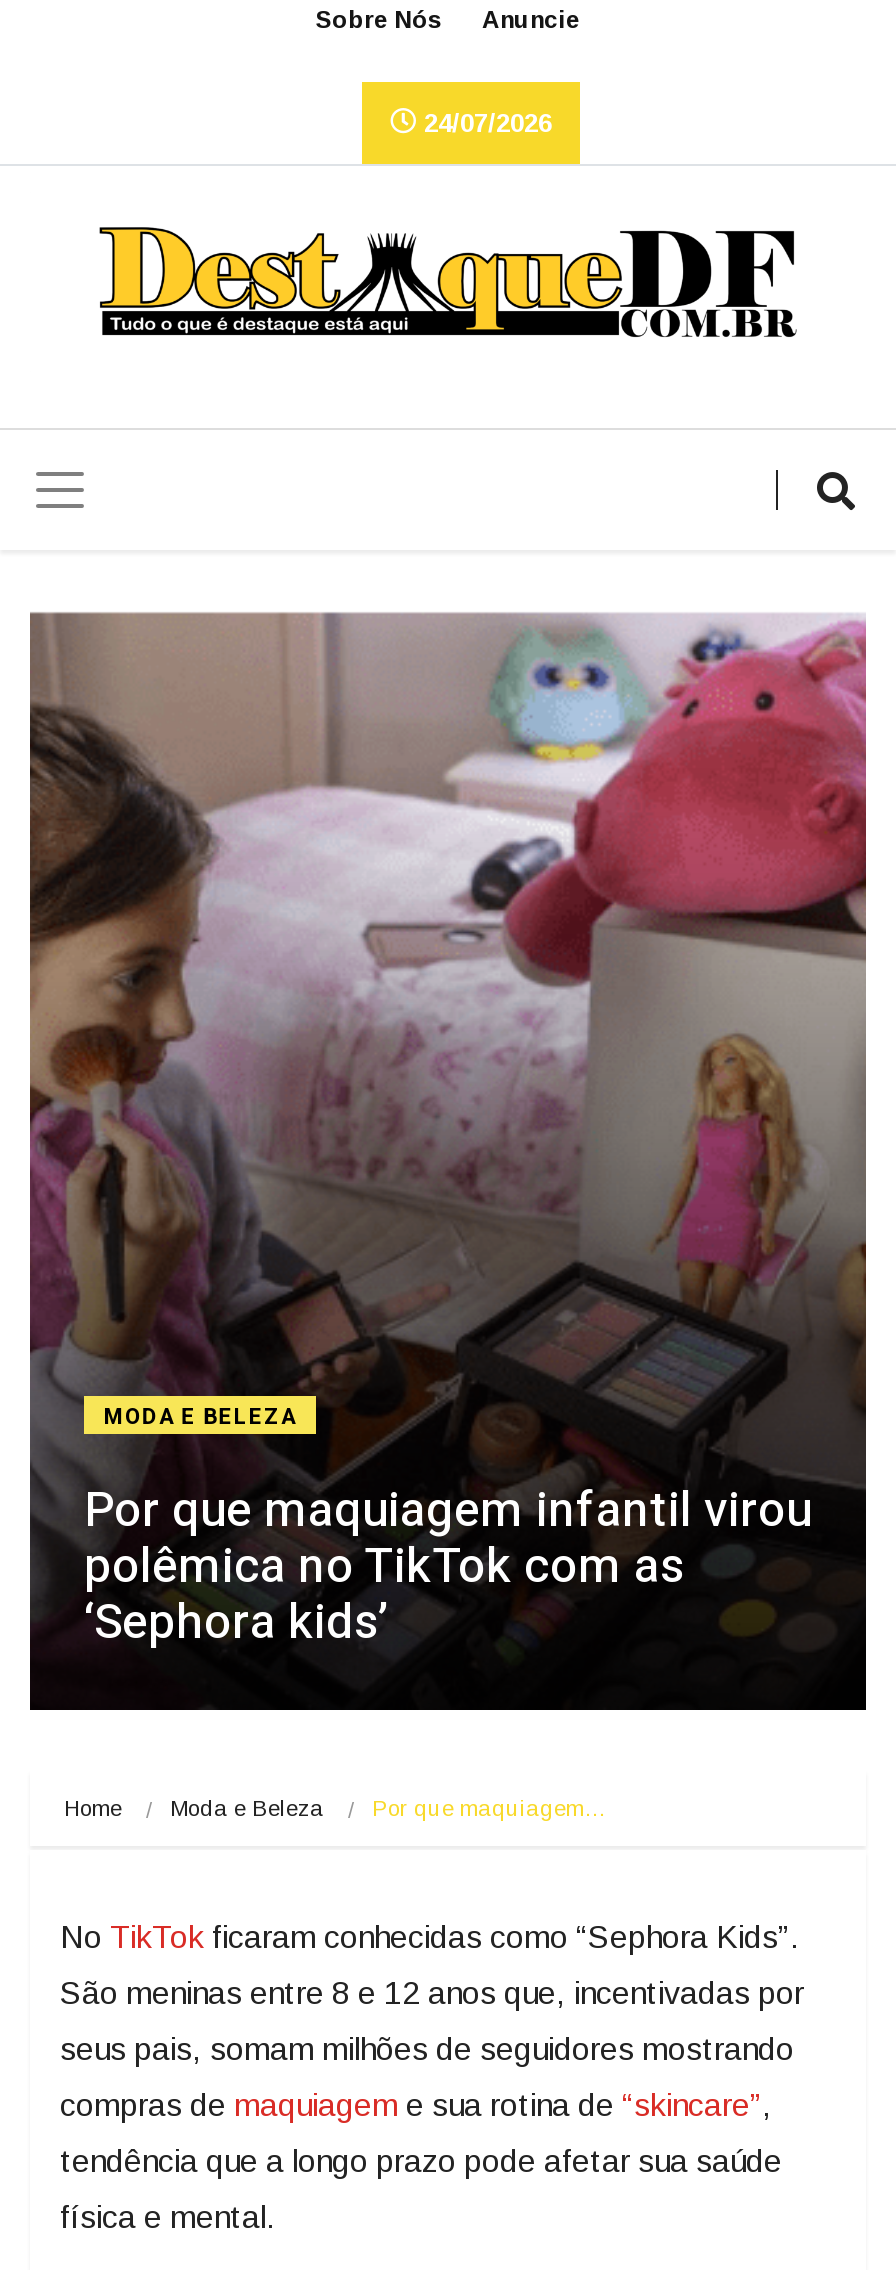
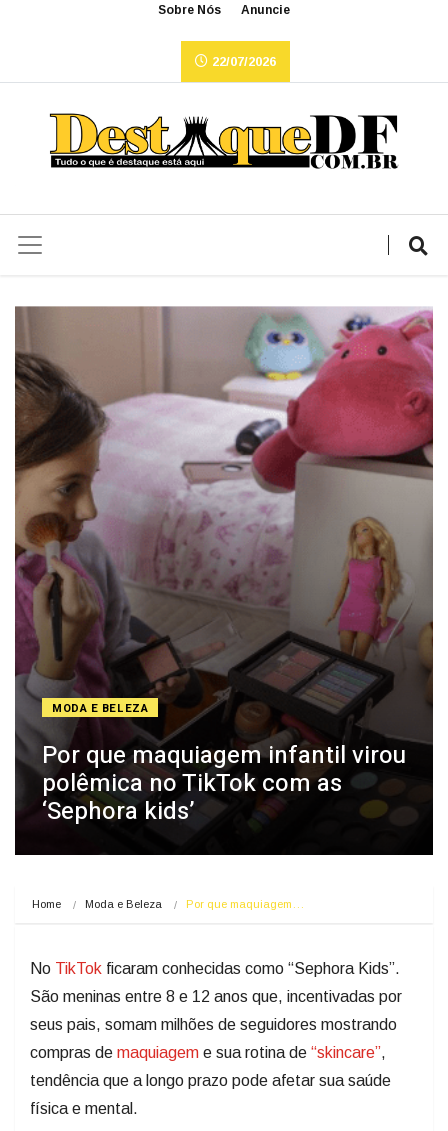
- 24/07/2026
+ 22/07/2026
